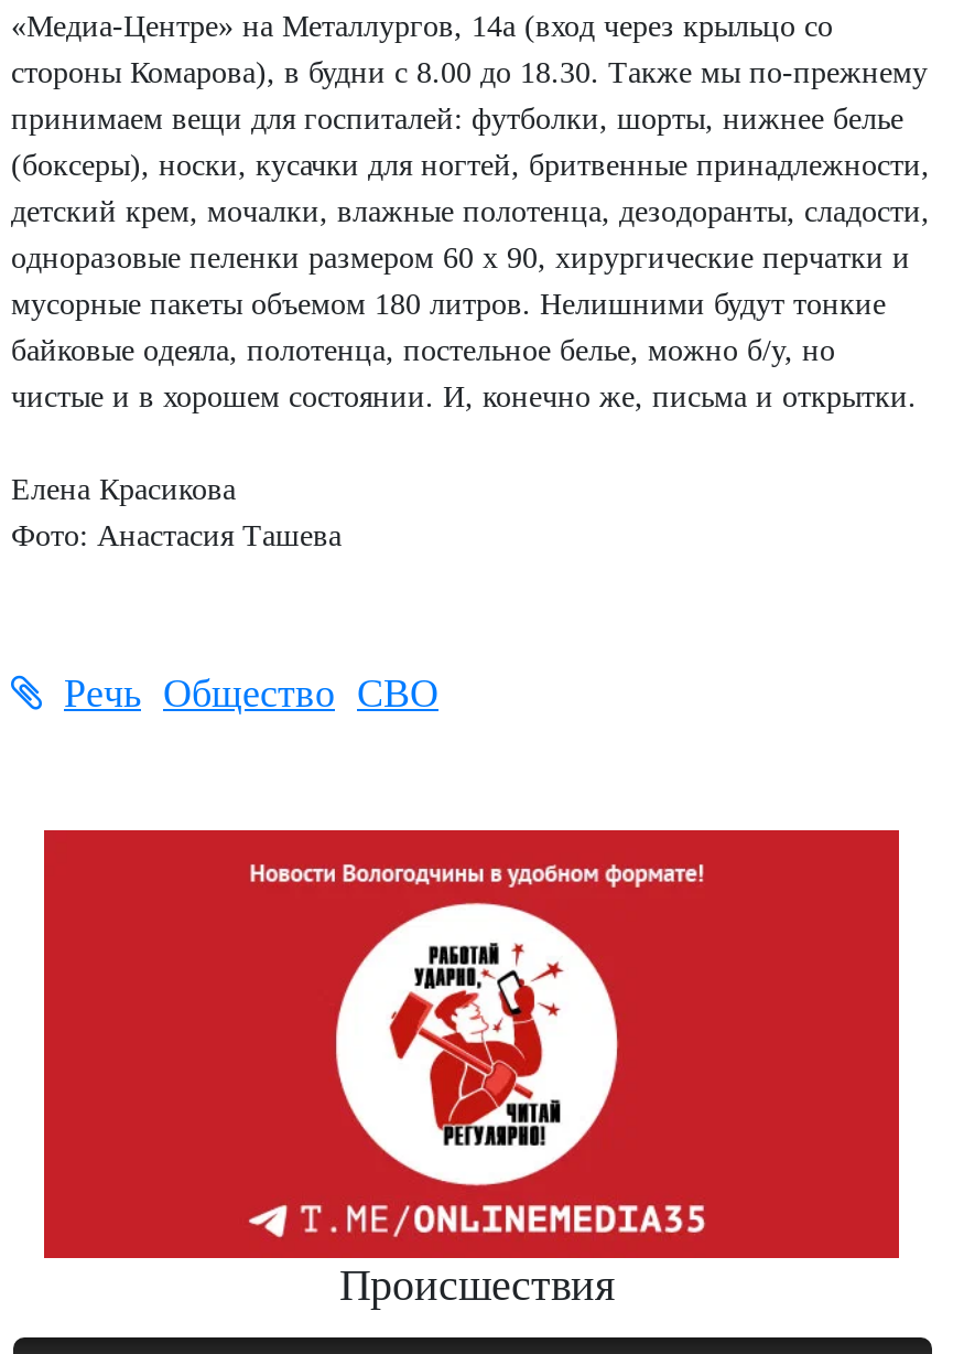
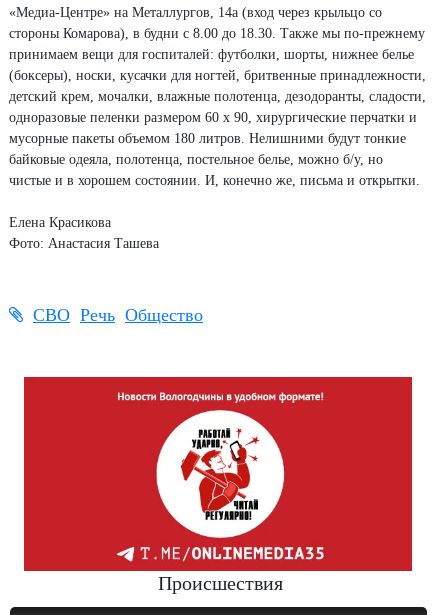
- Речь Общество СВО
+ СВО Речь Общество
